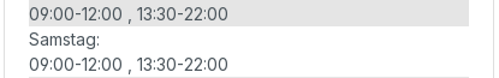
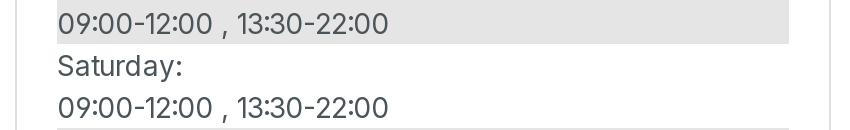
- Samstag:
+ Saturday:
